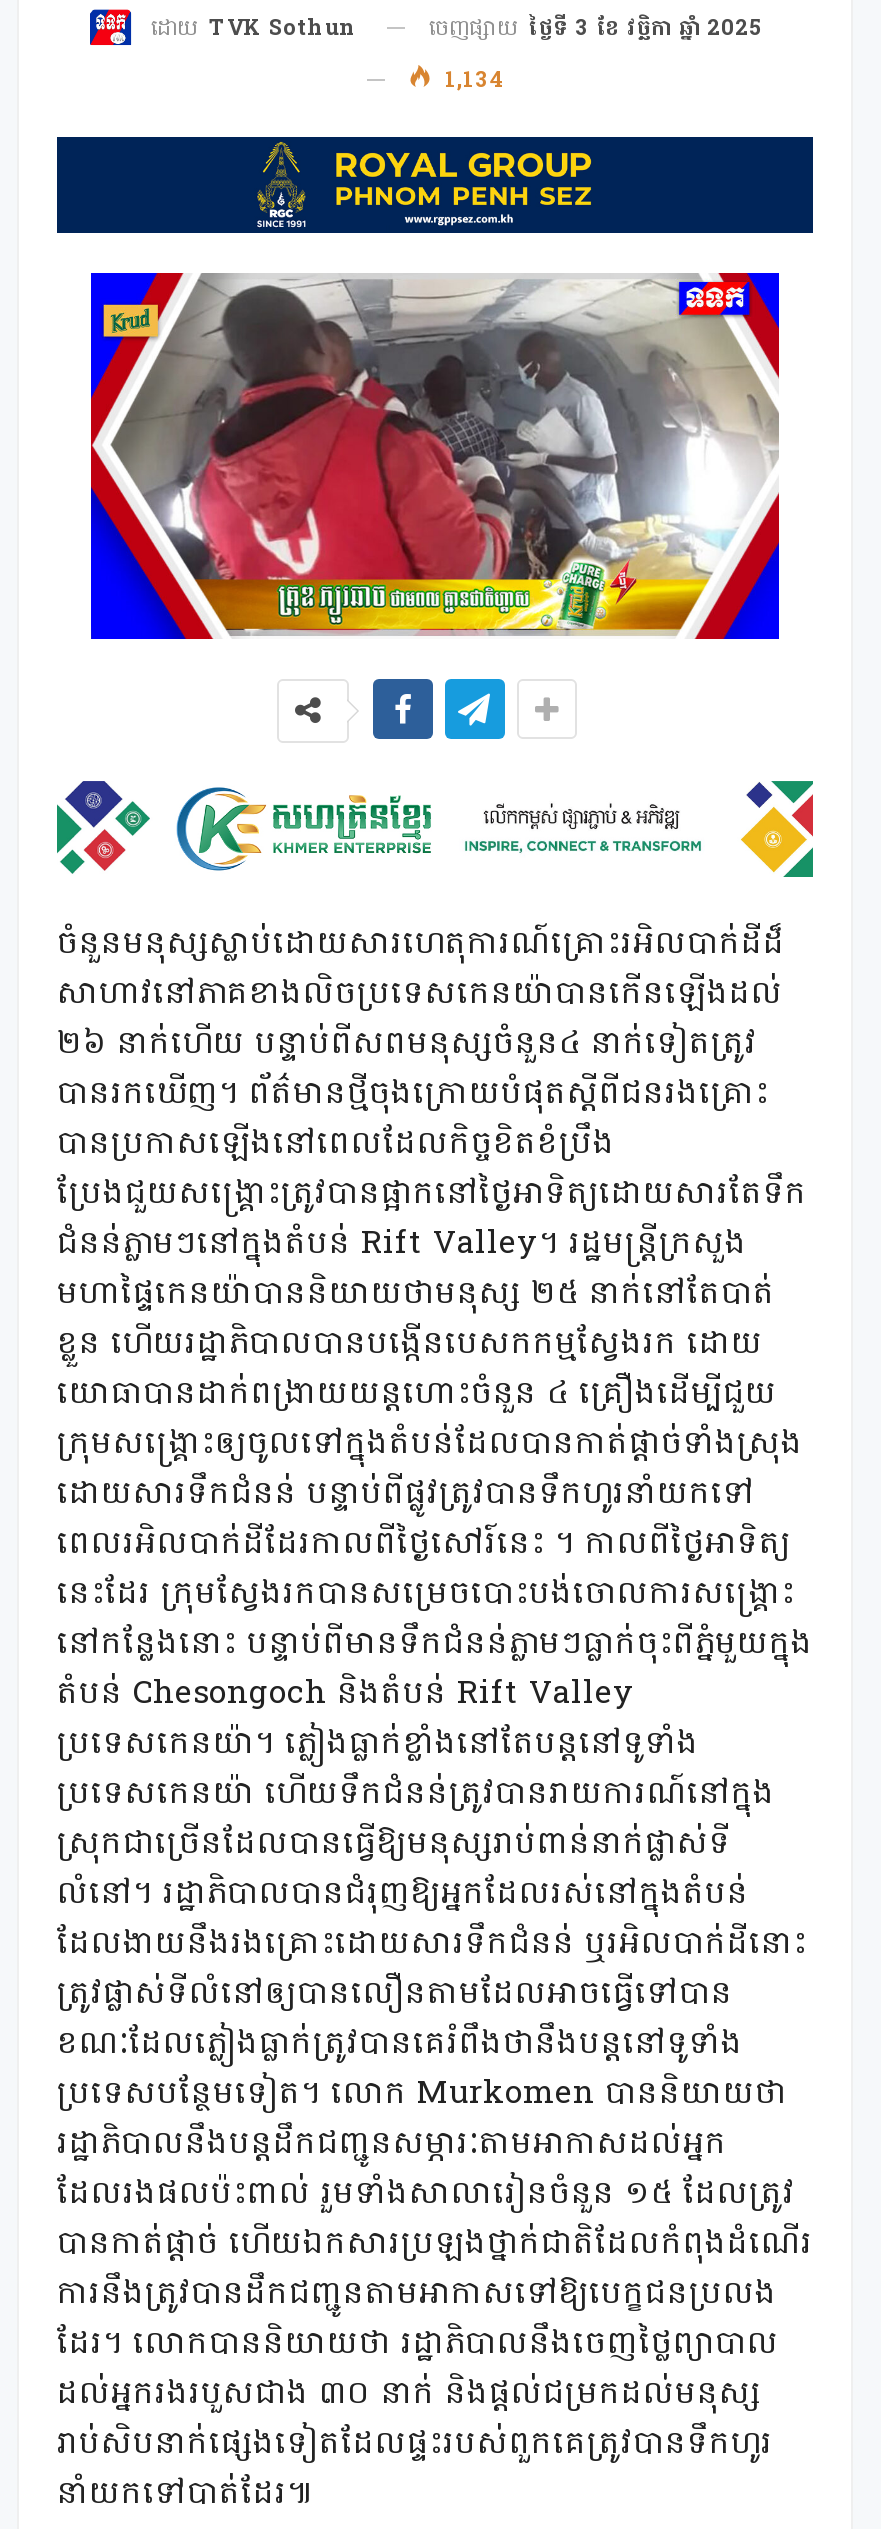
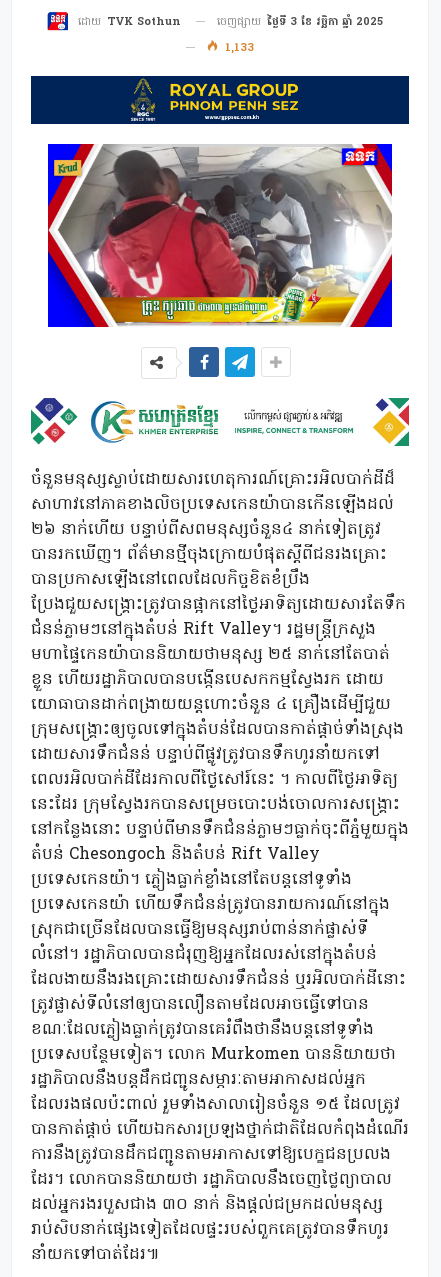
- 1,134
+ 1,133
